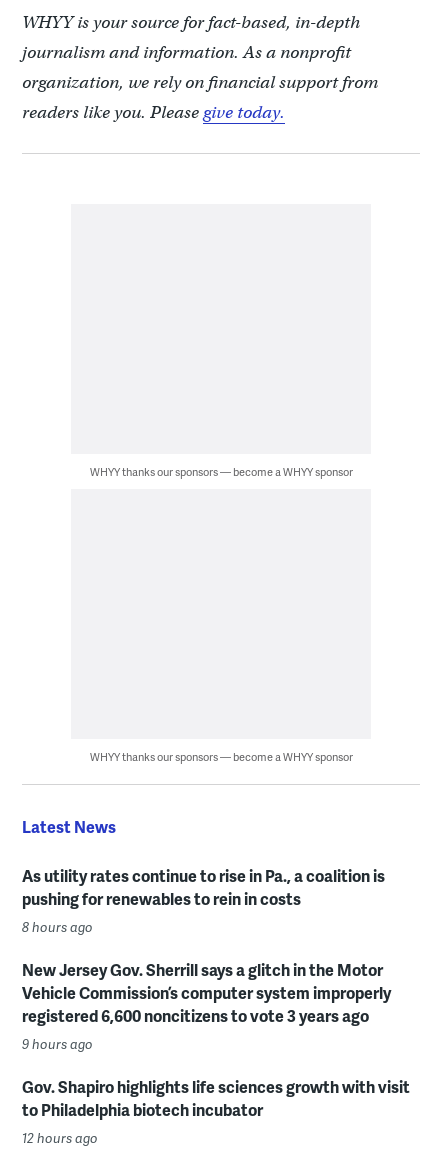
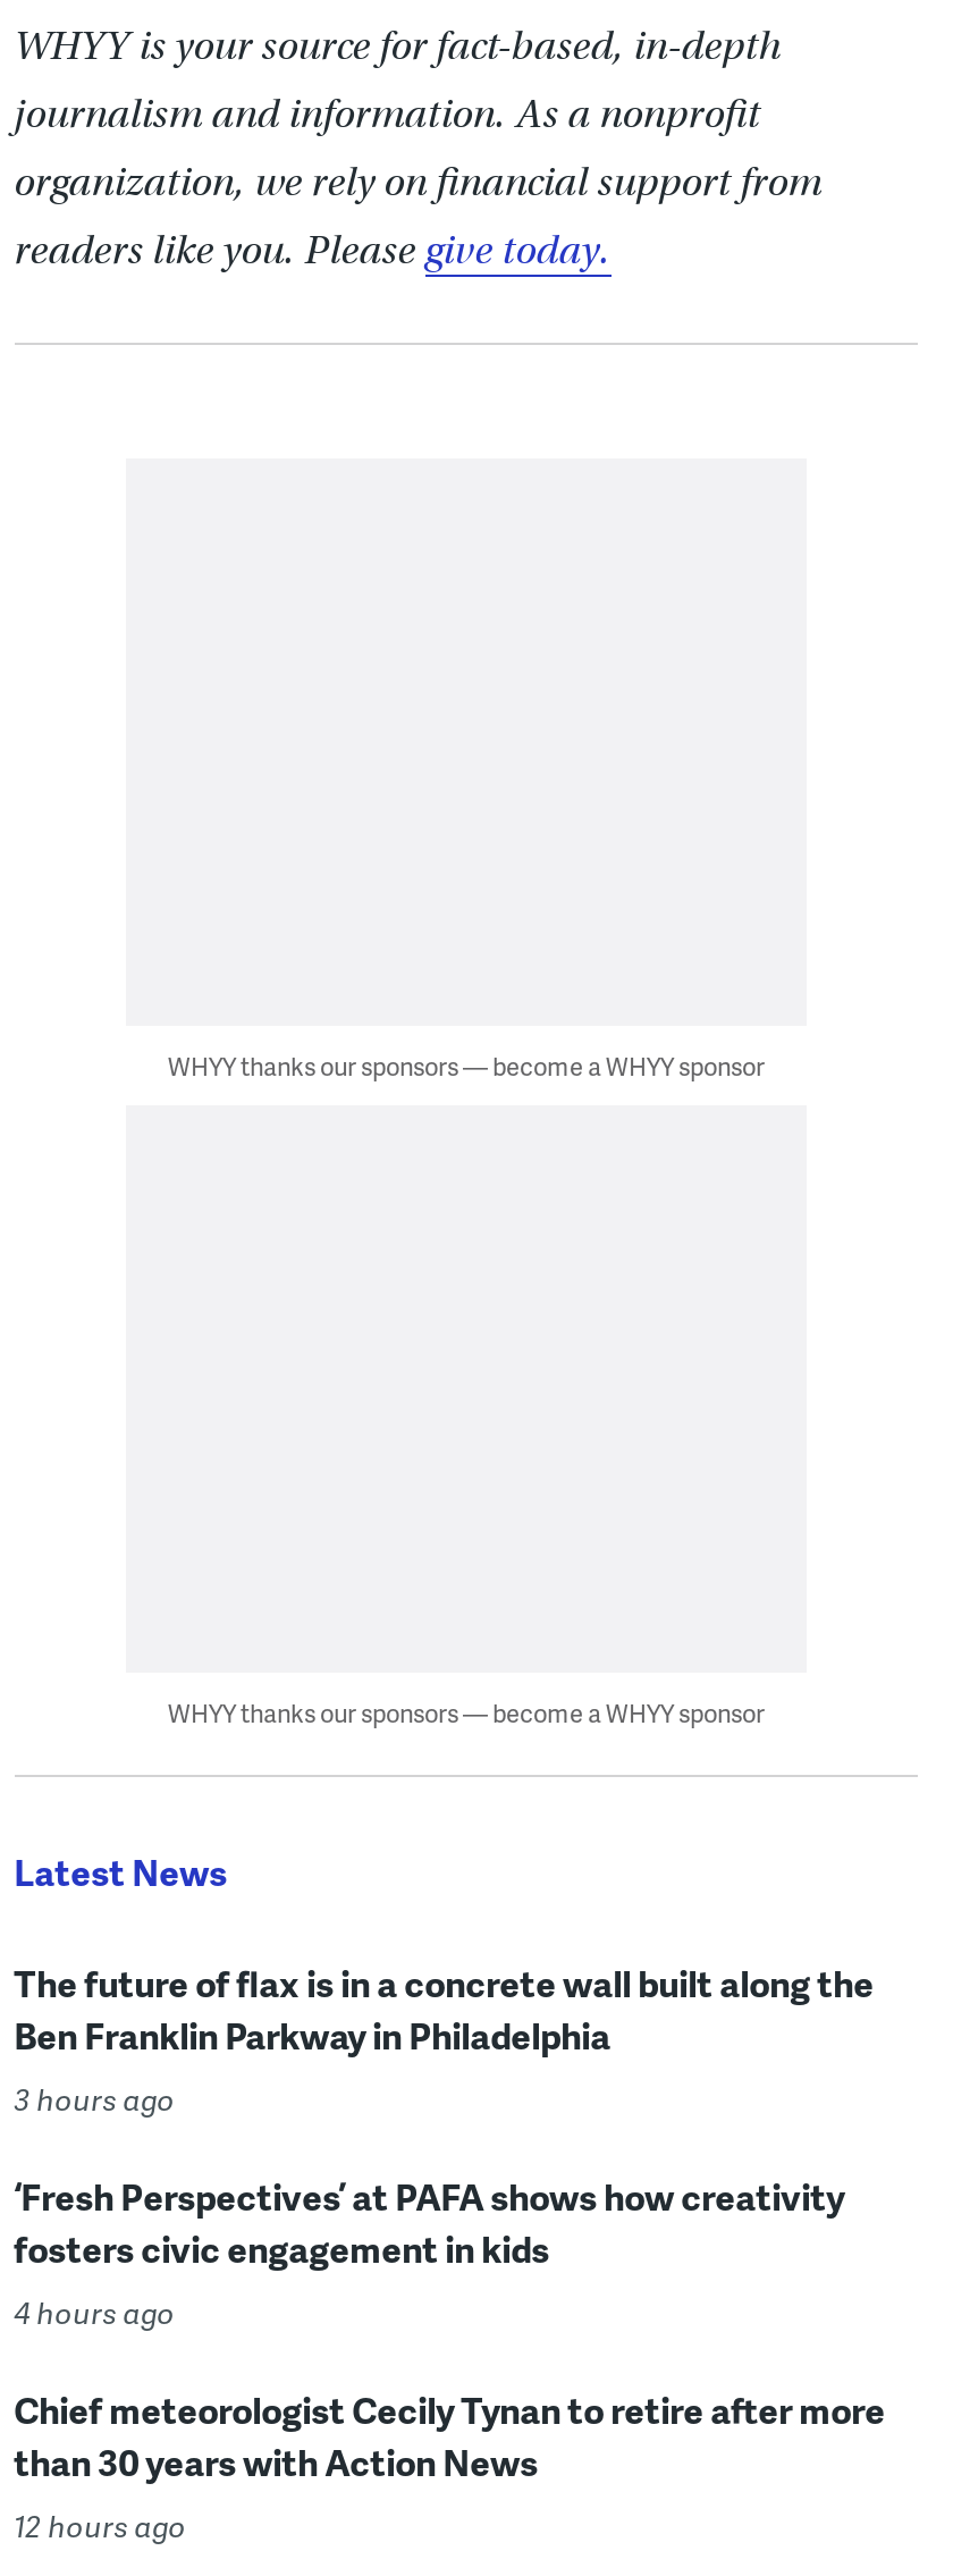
- As utility rates continue to rise in Pa., a coalition is
- pushing for renewables to rein in costs
- 8 hours ago
+ The future of flax is in a concrete wall built along the
+ Ben Franklin Parkway in Philadelphia
+ 3 hours ago

- New Jersey Gov. Sherrill says a glitch in the Motor
- Vehicle Commission’s computer system improperly
- registered 6,600 noncitizens to vote 3 years ago
- 9 hours ago
+ ‘Fresh Perspectives’ at PAFA shows how creativity
+ fosters civic engagement in kids
+ 4 hours ago

- Gov. Shapiro highlights life sciences growth with visit
- to Philadelphia biotech incubator
+ Chief meteorologist Cecily Tynan to retire after more
+ than 30 years with Action News
